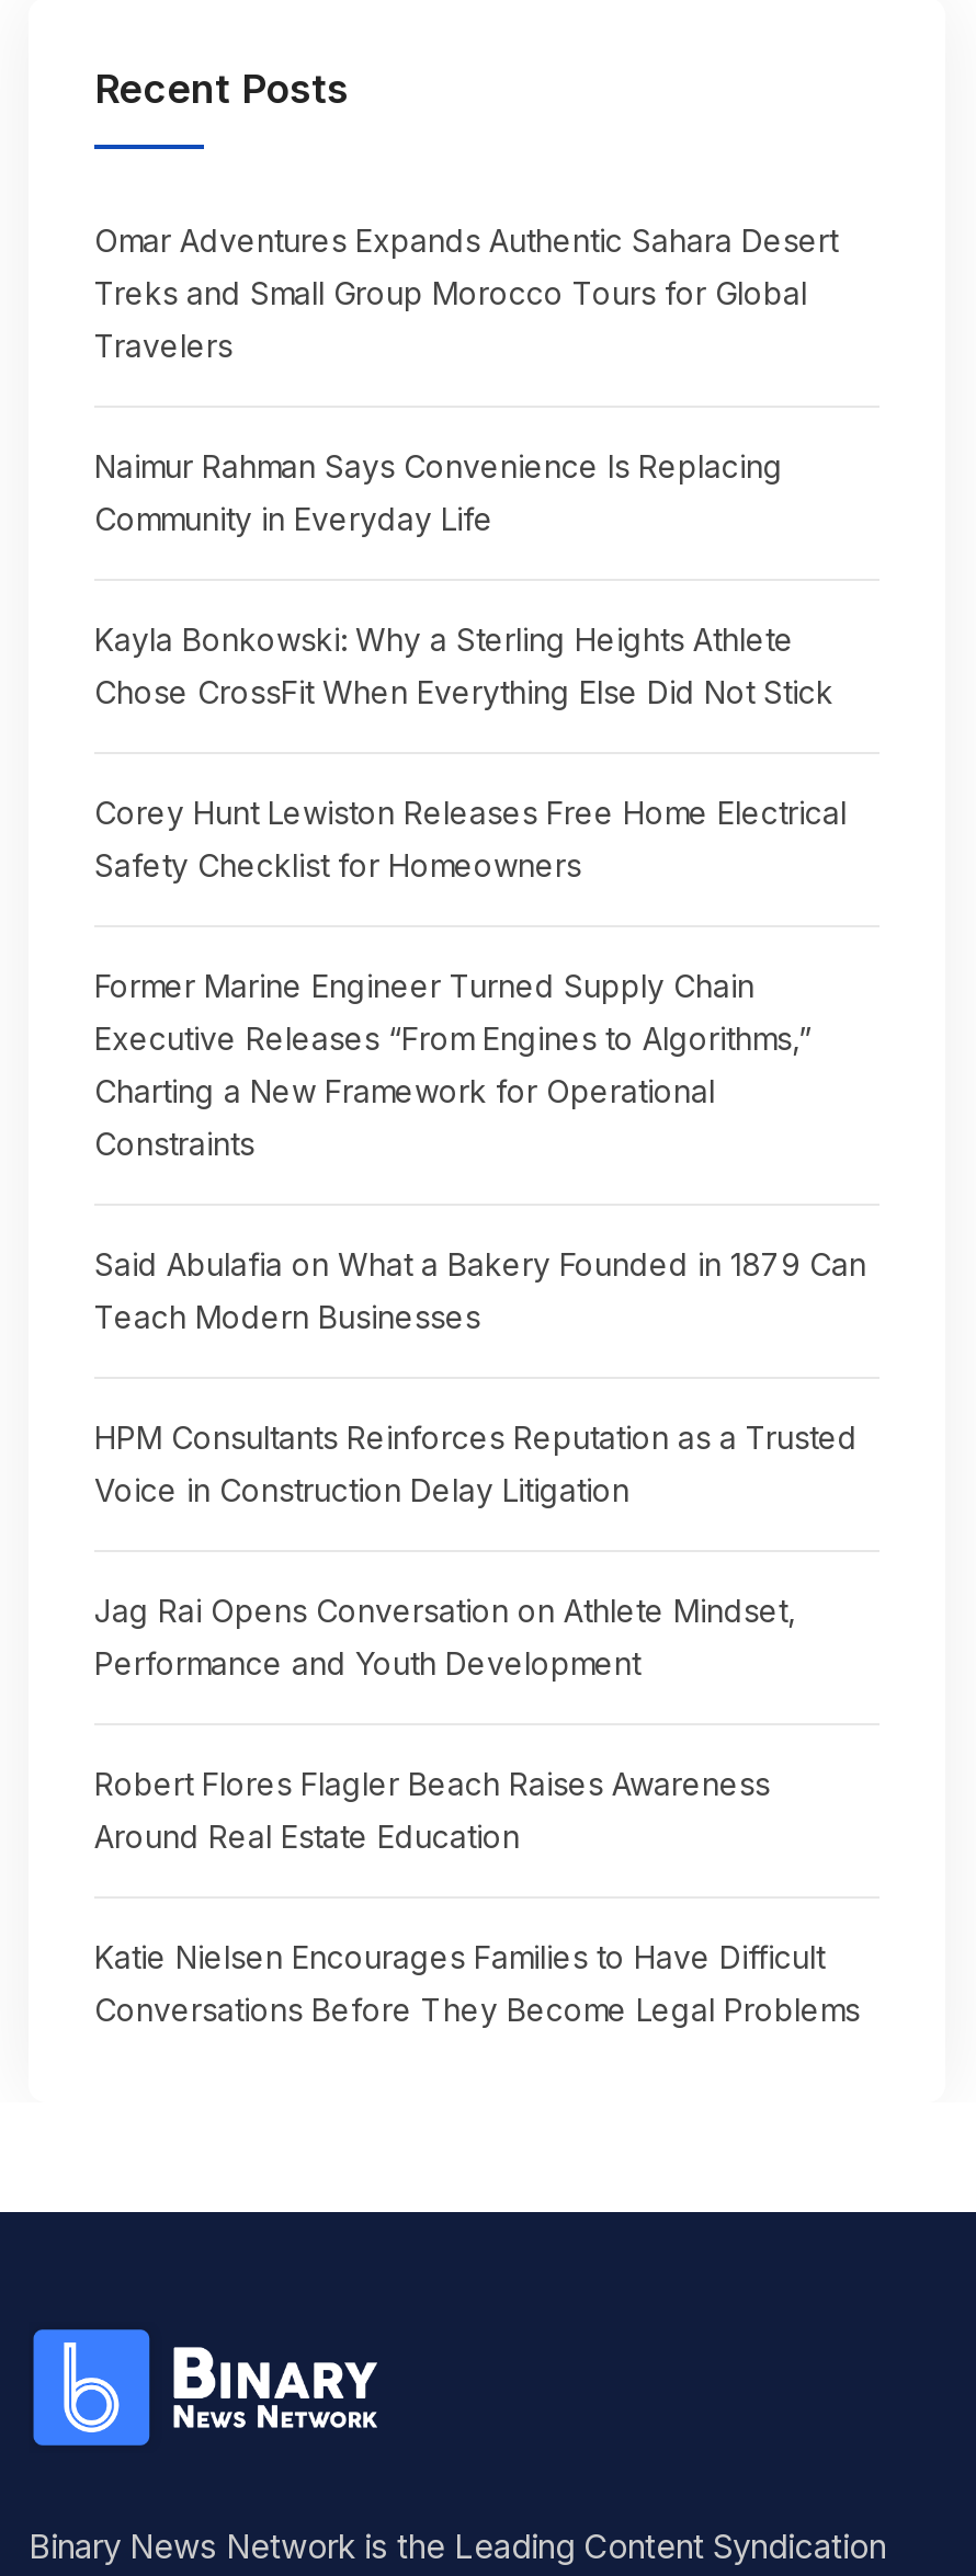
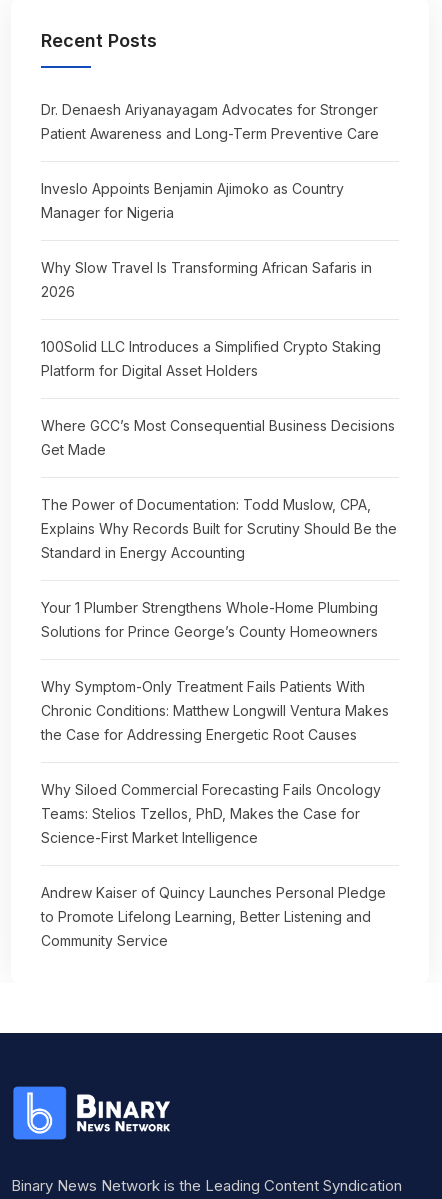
- Omar Adventures Expands Authentic Sahara Desert
- Treks and Small Group Morocco Tours for Global
- Travelers
+ Dr. Denaesh Ariyanayagam Advocates for Stronger
+ Patient Awareness and Long-Term Preventive Care

- Naimur Rahman Says Convenience Is Replacing
- Community in Everyday Life
+ Inveslo Appoints Benjamin Ajimoko as Country
+ Manager for Nigeria

- Kayla Bonkowski: Why a Sterling Heights Athlete
- Chose CrossFit When Everything Else Did Not Stick
+ Why Slow Travel Is Transforming African Safaris in
+ 2026

- Corey Hunt Lewiston Releases Free Home Electrical
- Safety Checklist for Homeowners
+ 100Solid LLC Introduces a Simplified Crypto Staking
+ Platform for Digital Asset Holders

- Former Marine Engineer Turned Supply Chain
- Executive Releases “From Engines to Algorithms,”
- Charting a New Framework for Operational
- Constraints
+ Where GCC’s Most Consequential Business Decisions
+ Get Made

- Said Abulafia on What a Bakery Founded in 1879 Can
- Teach Modern Businesses
+ The Power of Documentation: Todd Muslow, CPA,
+ Explains Why Records Built for Scrutiny Should Be the
+ Standard in Energy Accounting

- HPM Consultants Reinforces Reputation as a Trusted
- Voice in Construction Delay Litigation
+ Your 1 Plumber Strengthens Whole-Home Plumbing
+ Solutions for Prince George’s County Homeowners

- Jag Rai Opens Conversation on Athlete Mindset,
- Performance and Youth Development
+ Why Symptom-Only Treatment Fails Patients With
+ Chronic Conditions: Matthew Longwill Ventura Makes
+ the Case for Addressing Energetic Root Causes

- Robert Flores Flagler Beach Raises Awareness
- Around Real Estate Education
+ Why Siloed Commercial Forecasting Fails Oncology
+ Teams: Stelios Tzellos, PhD, Makes the Case for
+ Science-First Market Intelligence

- Katie Nielsen Encourages Families to Have Difficult
- Conversations Before They Become Legal Problems
+ Andrew Kaiser of Quincy Launches Personal Pledge
+ to Promote Lifelong Learning, Better Listening and
+ Community Service
